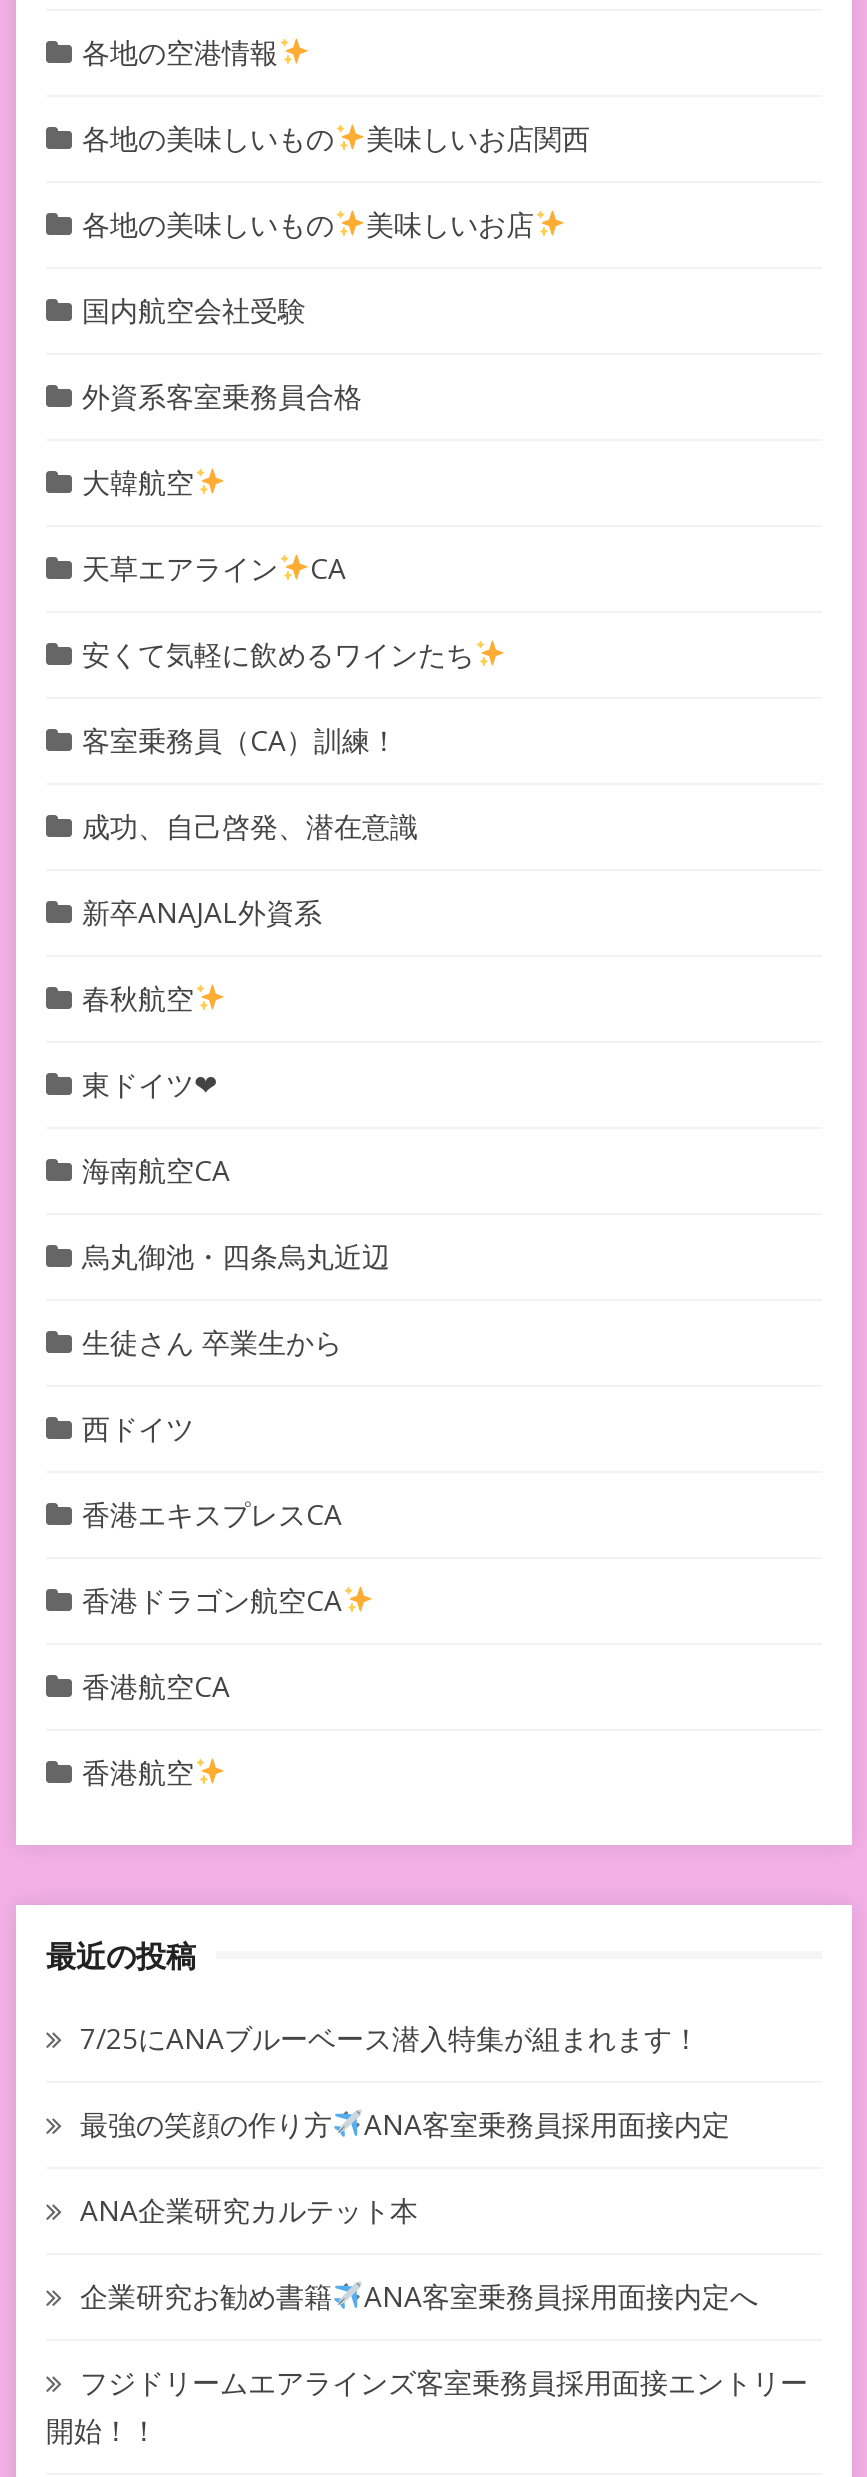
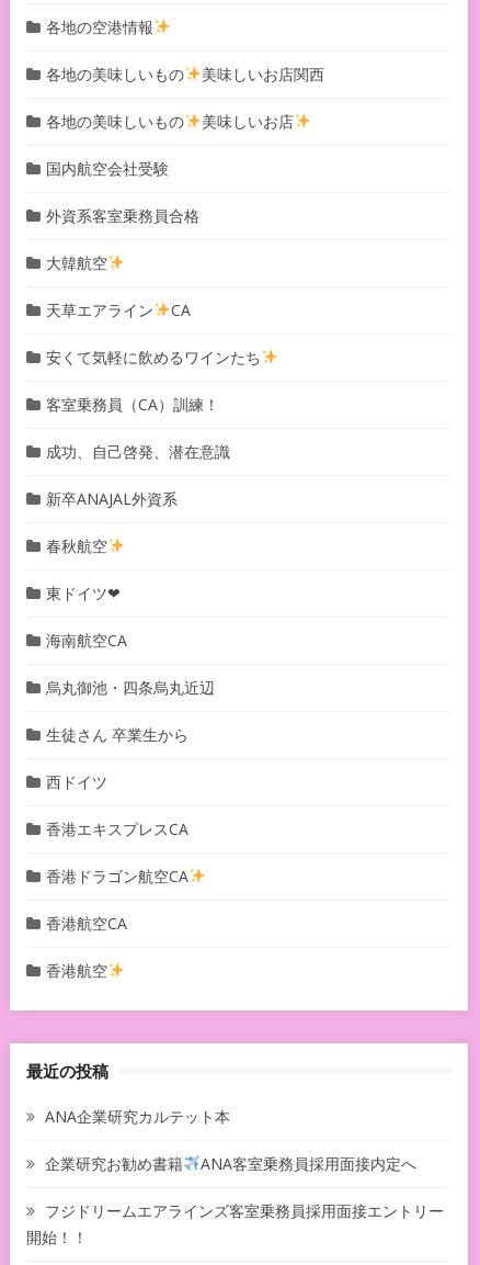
- 7/25にANAブルーベース潜入特集が組まれます！
- 最強の笑顔の作り方
- ANA客室乗務員採用面接内定
